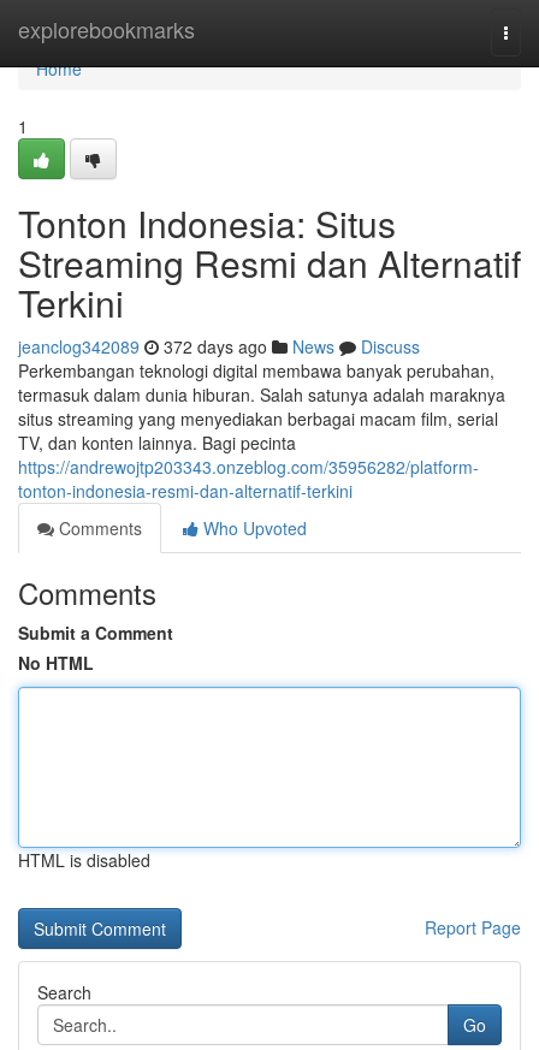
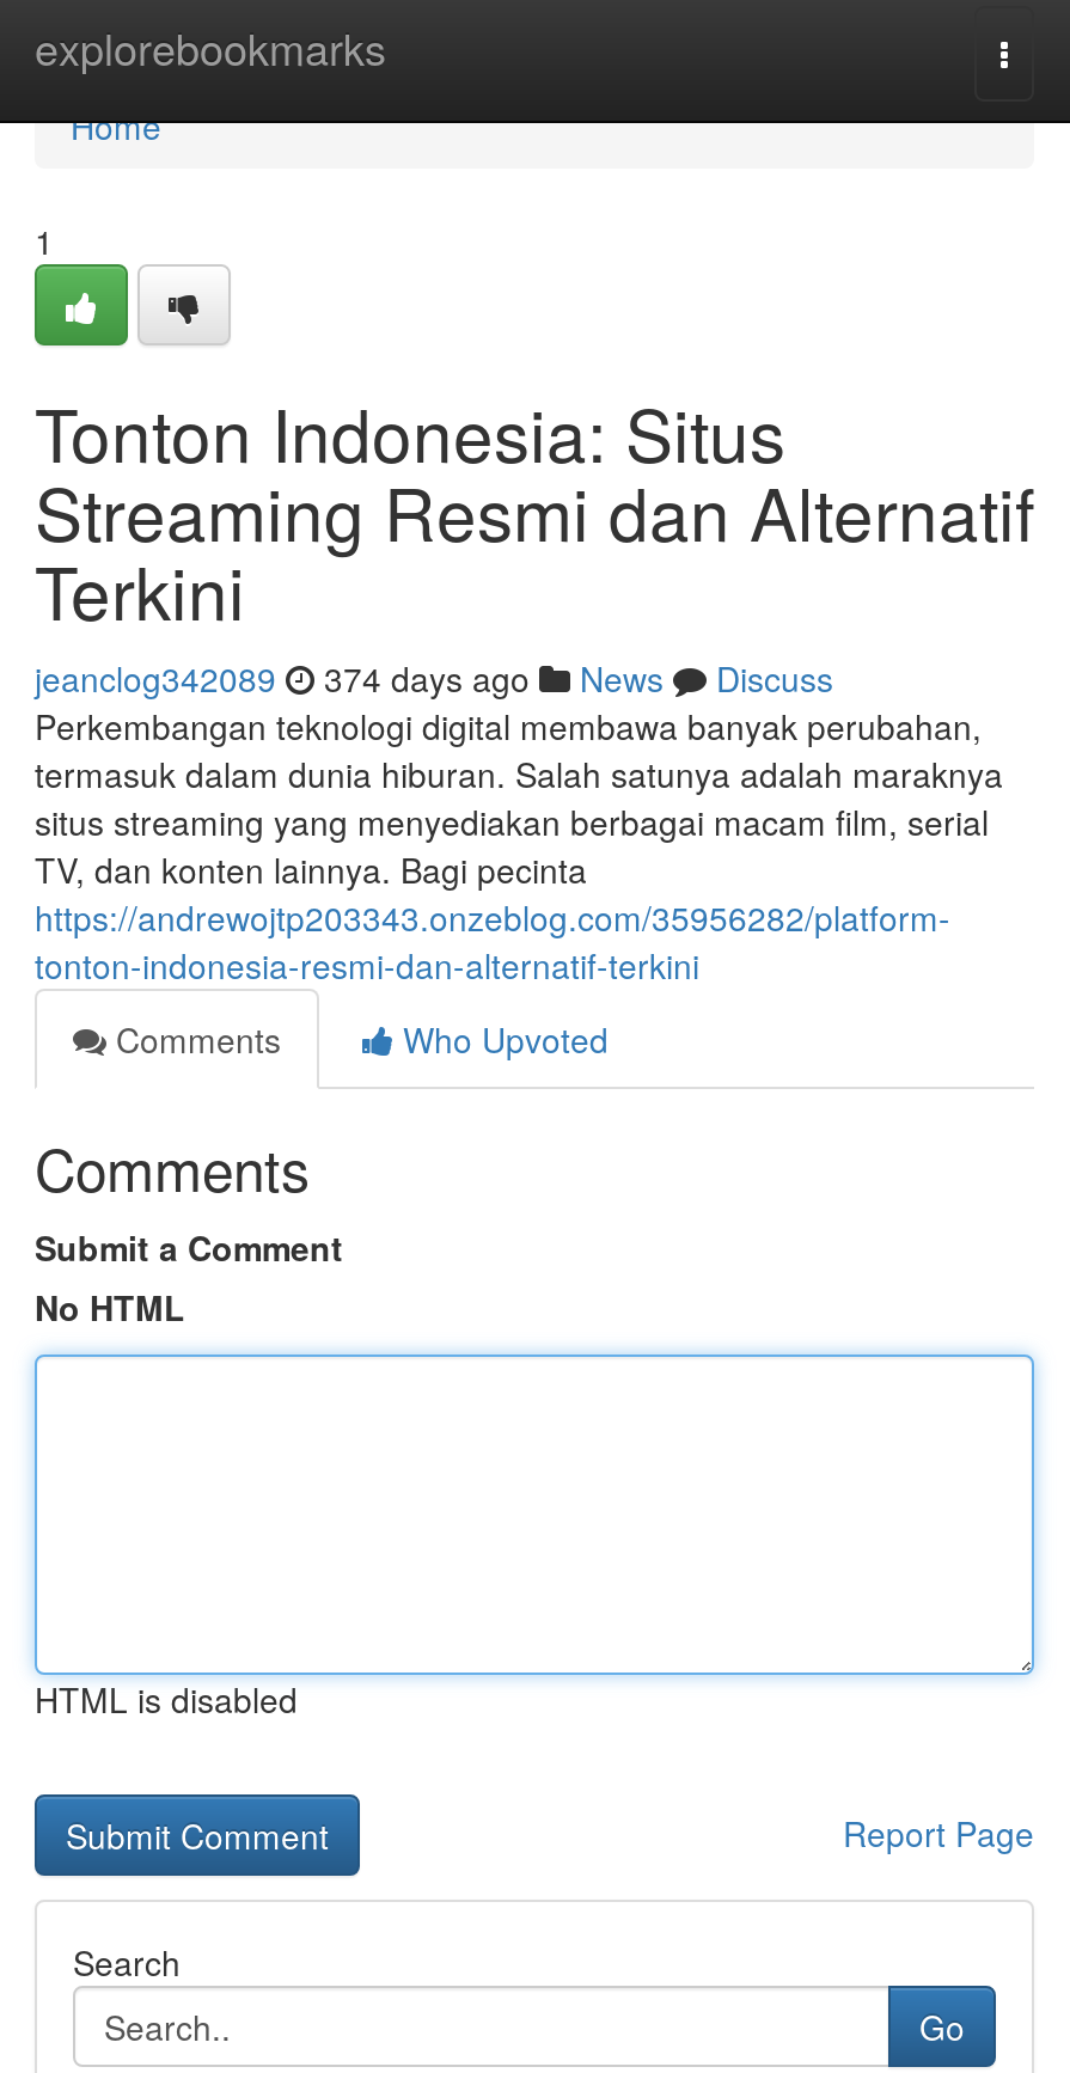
- jeanclog342089 372 days ago News Discuss
+ jeanclog342089 374 days ago News Discuss
